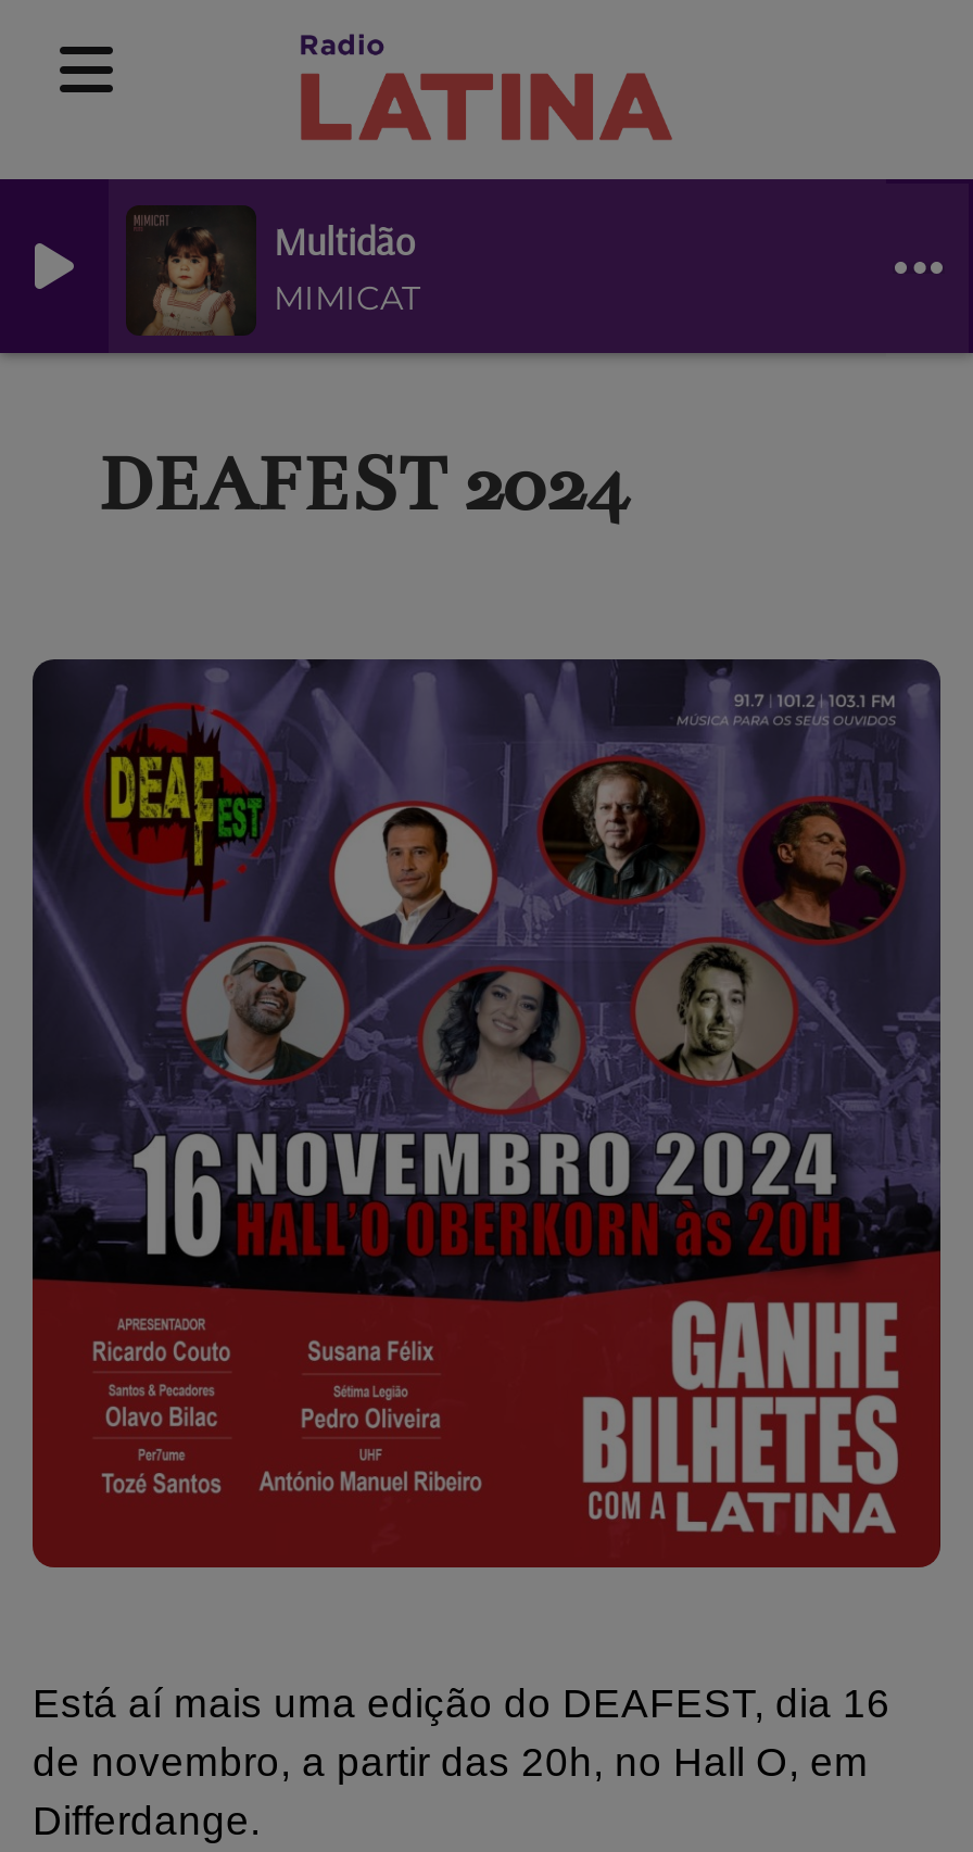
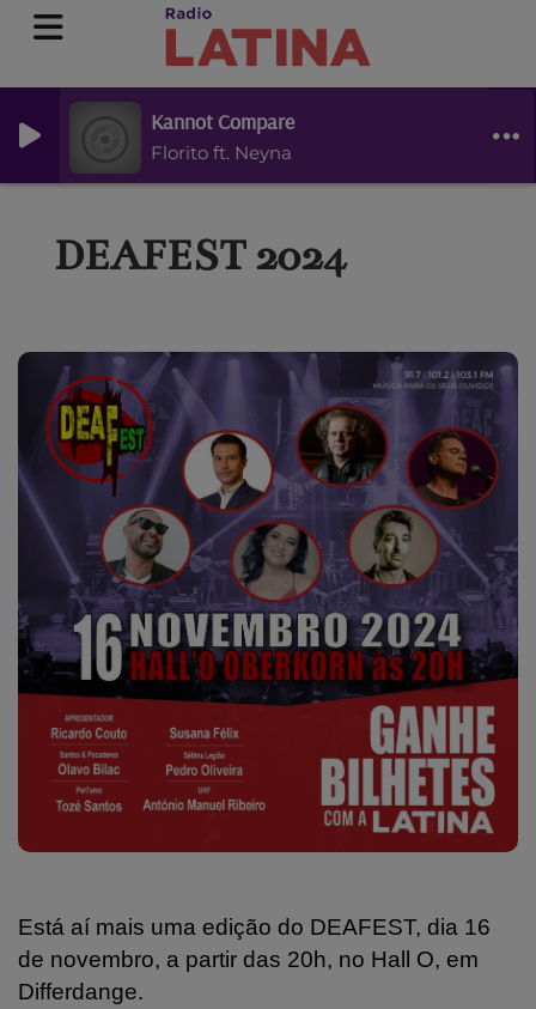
- [image]

- Multidão
- MIMICAT
+ Kannot Compare
+ Florito ft. Neyna
